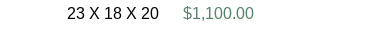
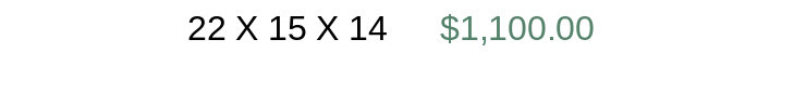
- 23 X 18 X 20 $1,100.00
+ 22 X 15 X 14 $1,100.00
